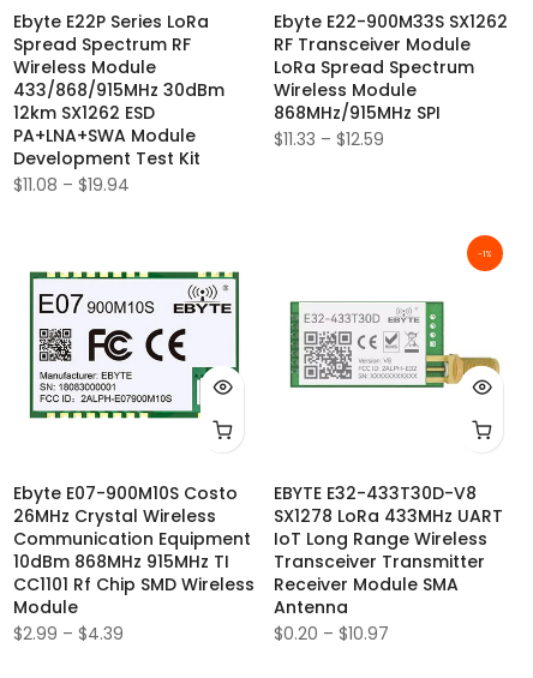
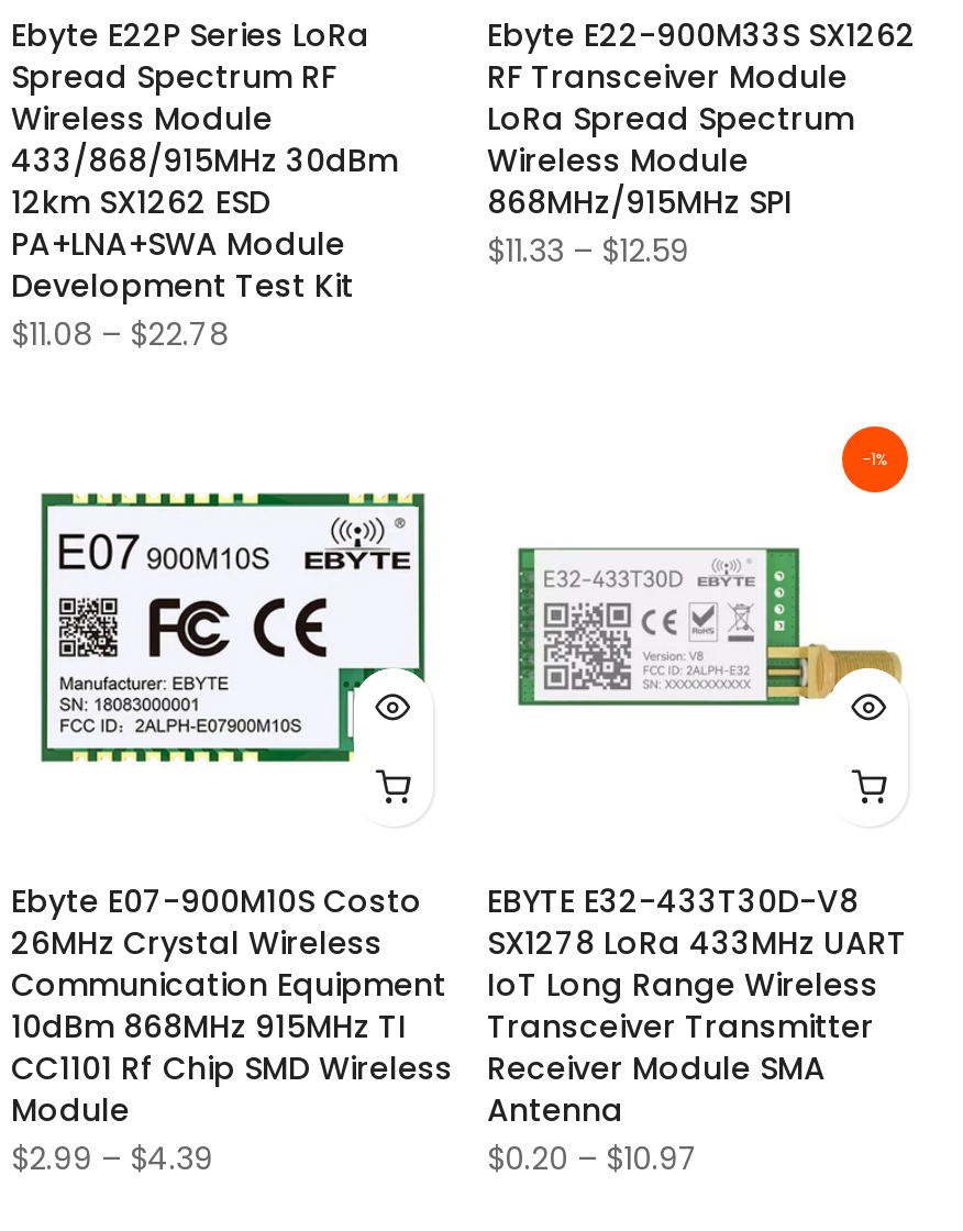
- $11.08 – $19.94
+ $11.08 – $22.78
